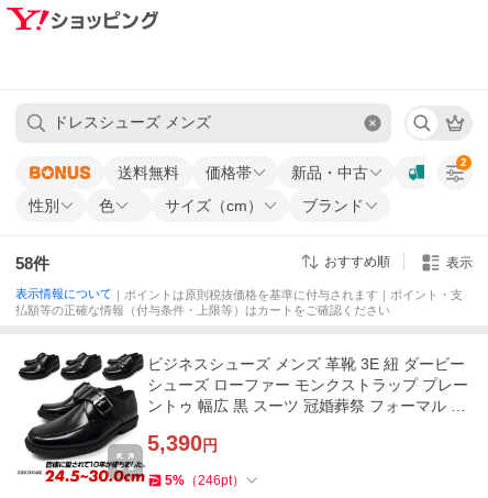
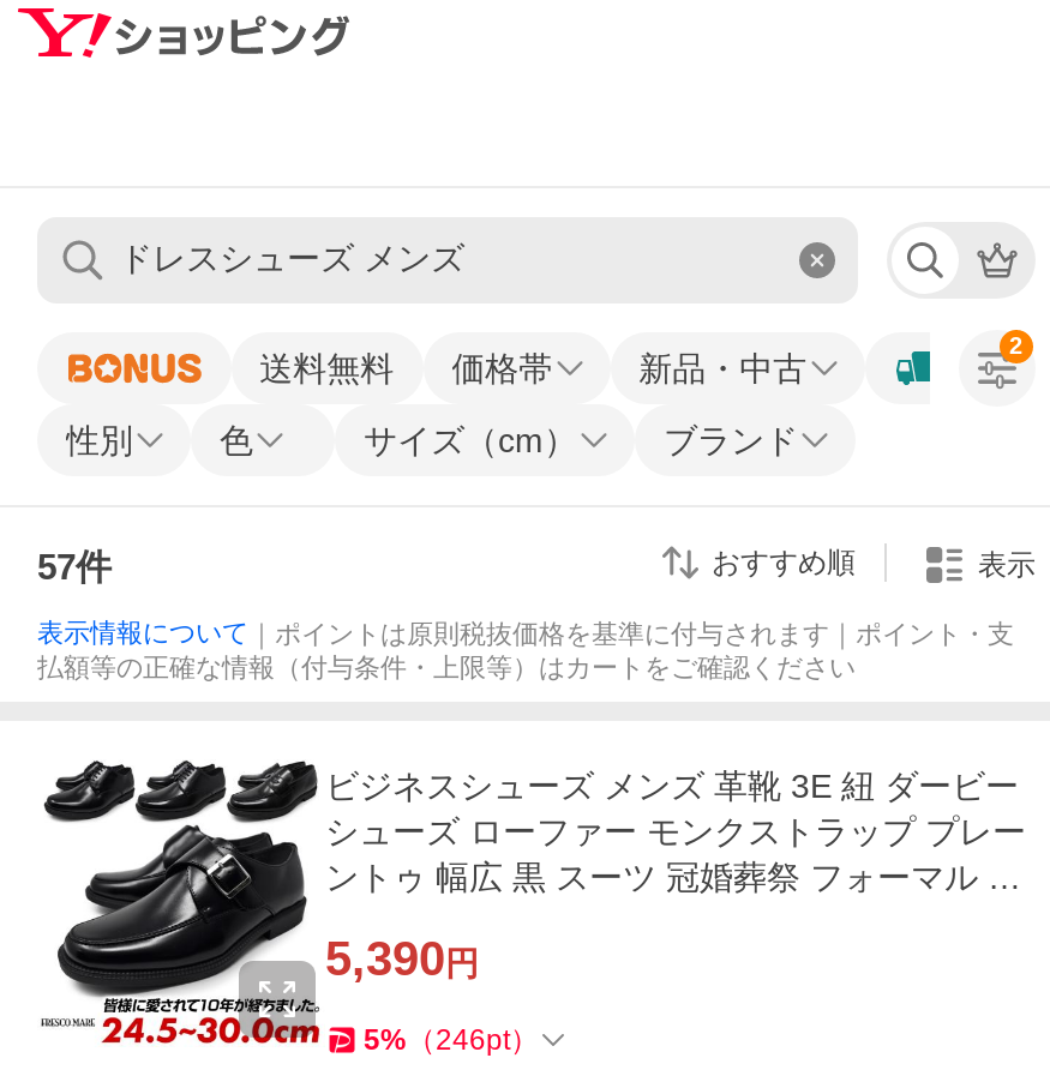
- 58件
+ 57件
